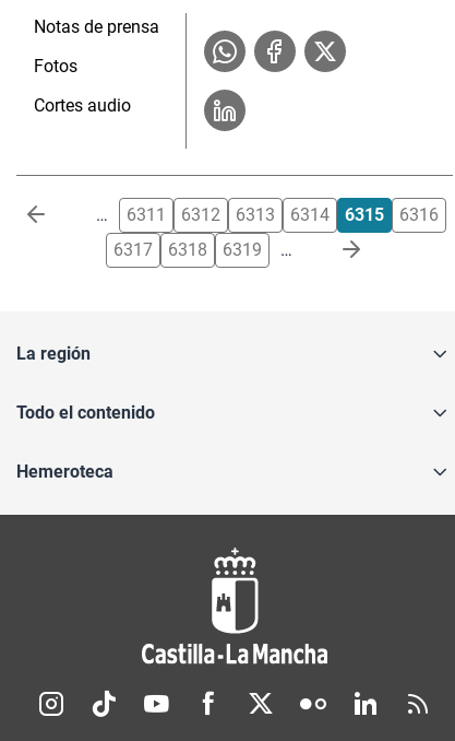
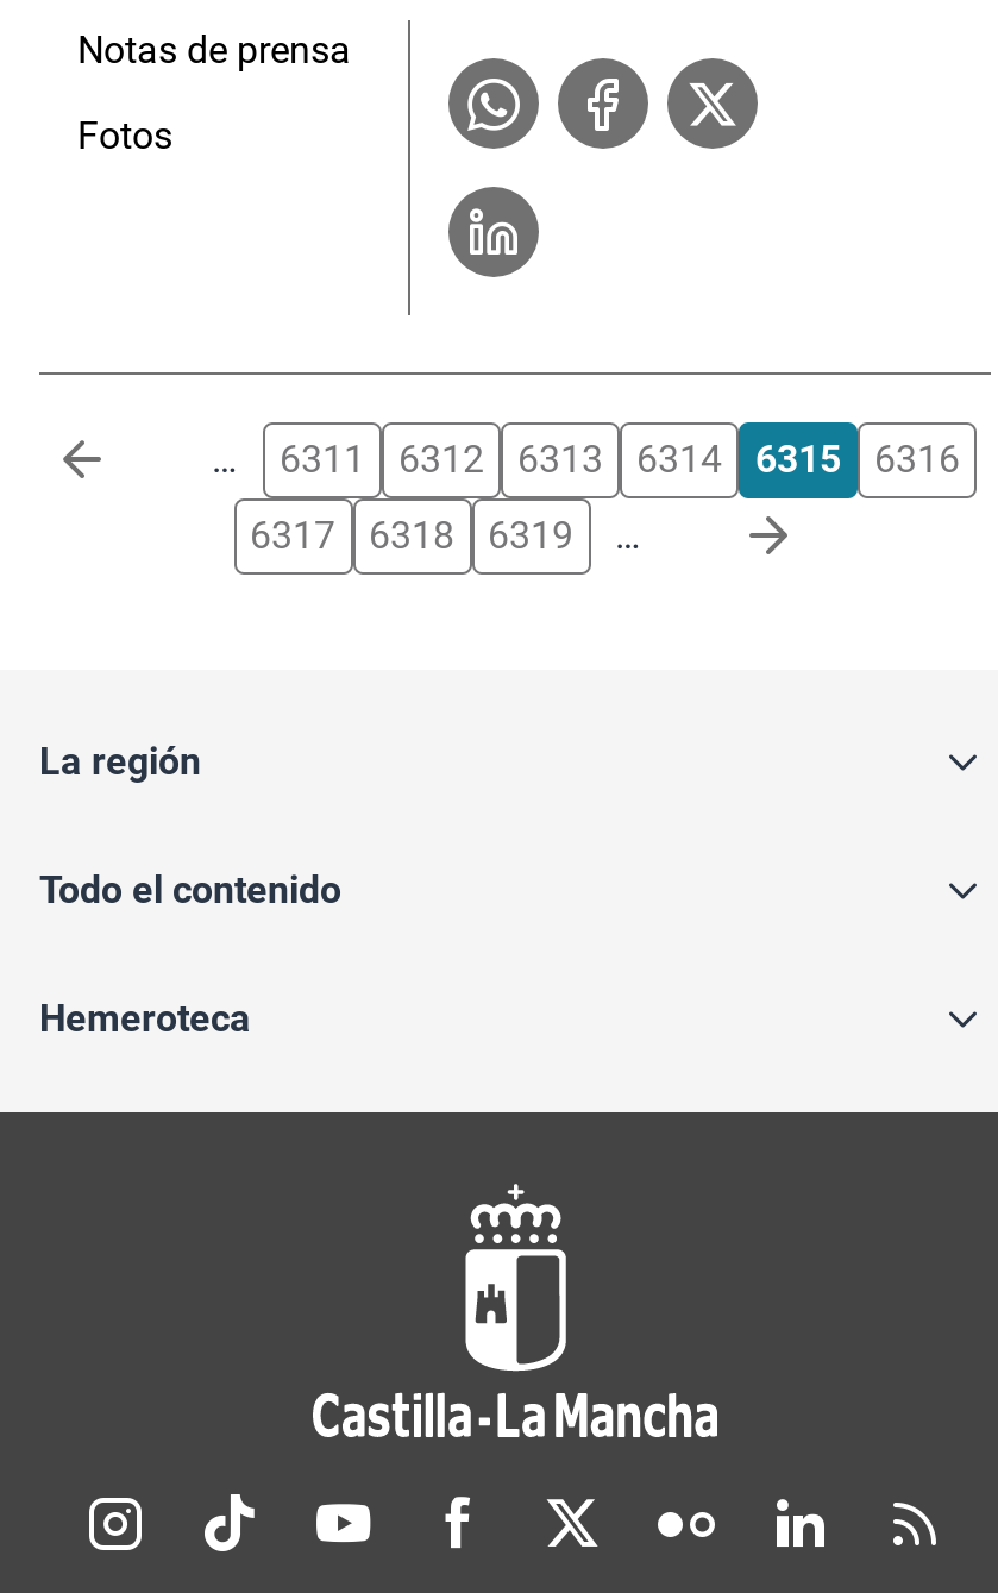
- Cortes audio
